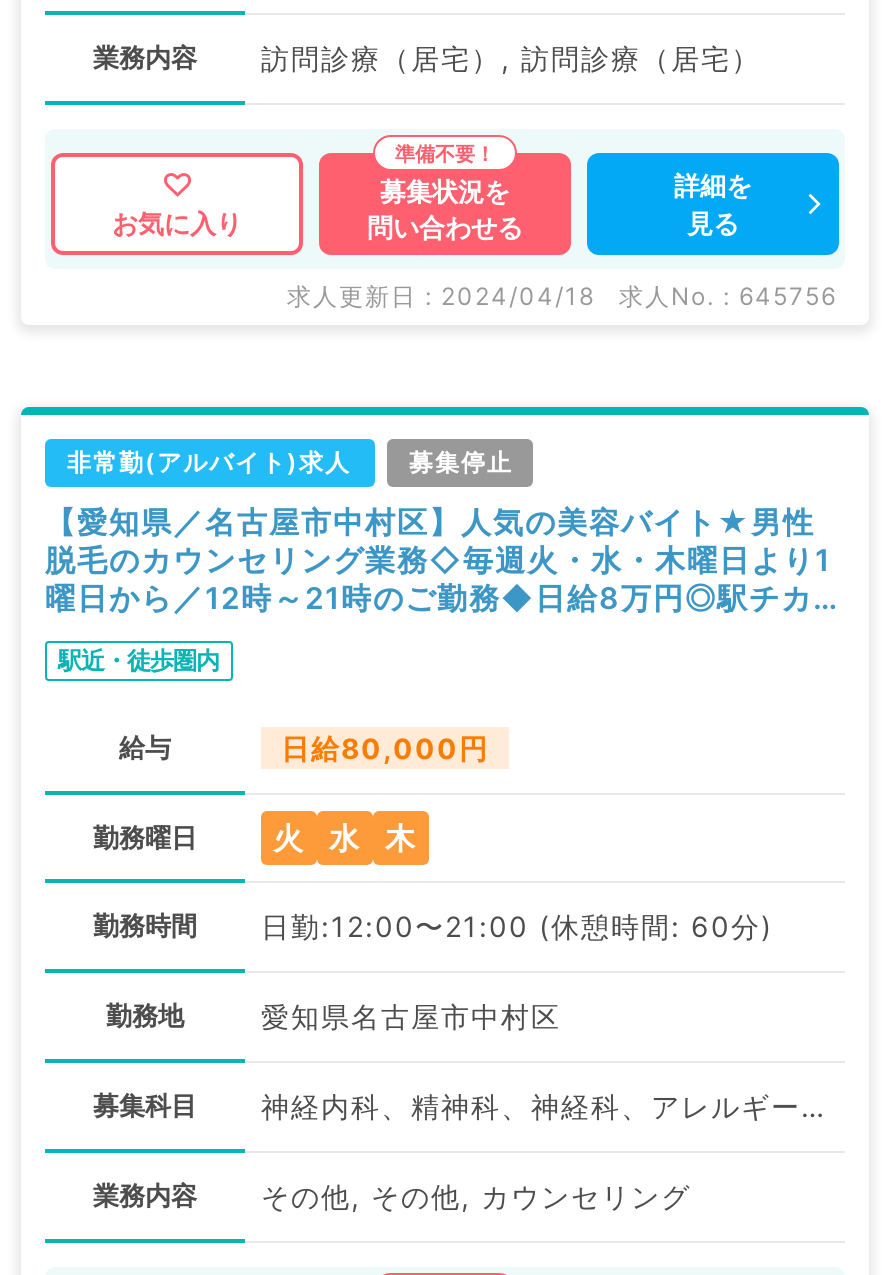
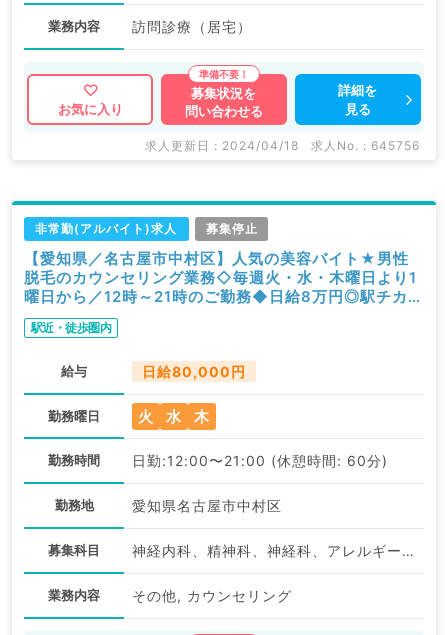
- 訪問診療（居宅）, 訪問診療（居宅）
+ 訪問診療（居宅）

- その他, その他, カウンセリング
+ その他, カウンセリング
